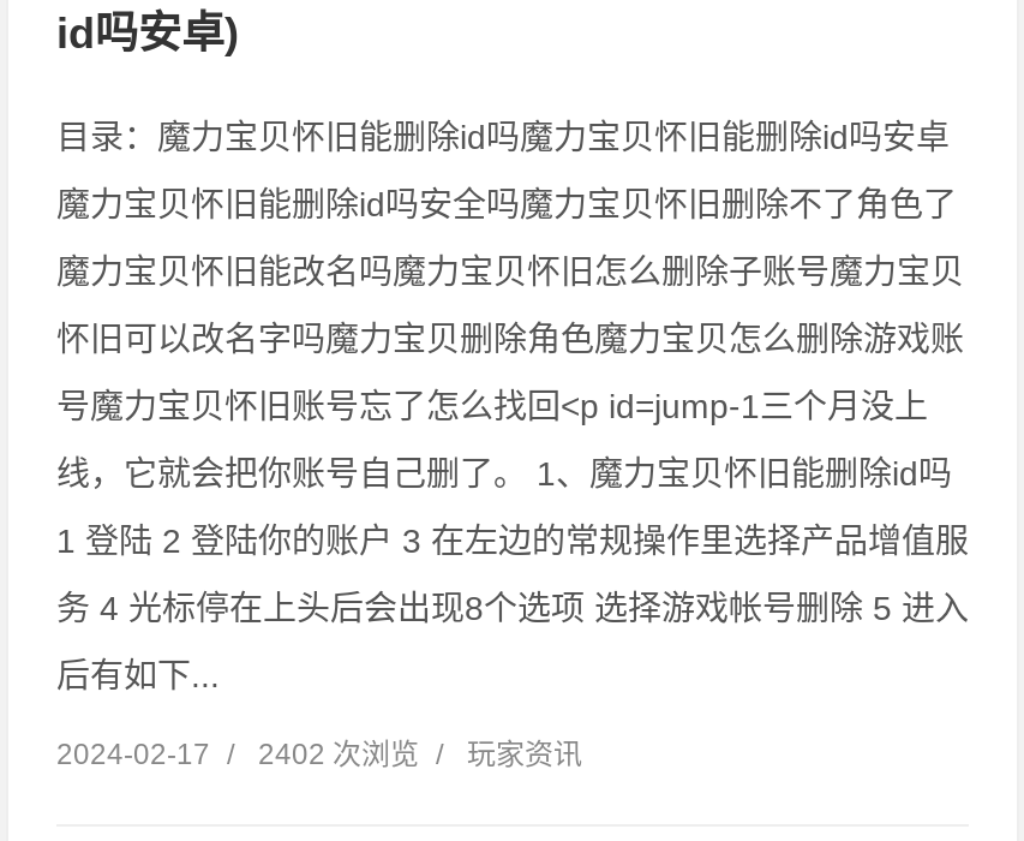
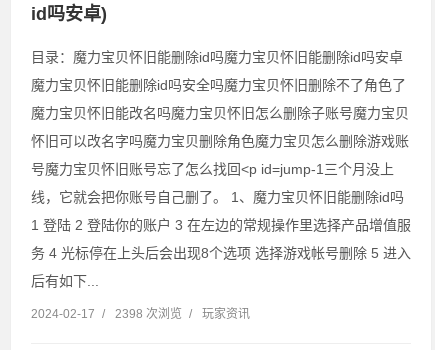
- 2024-02-17 / 2402 次浏览 / 玩家资讯
+ 2024-02-17 / 2398 次浏览 / 玩家资讯
